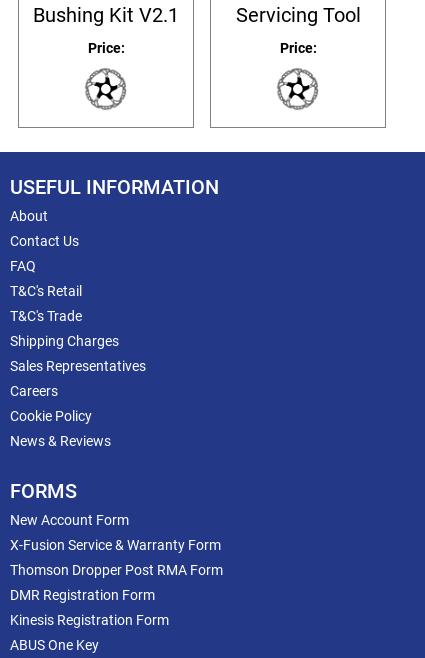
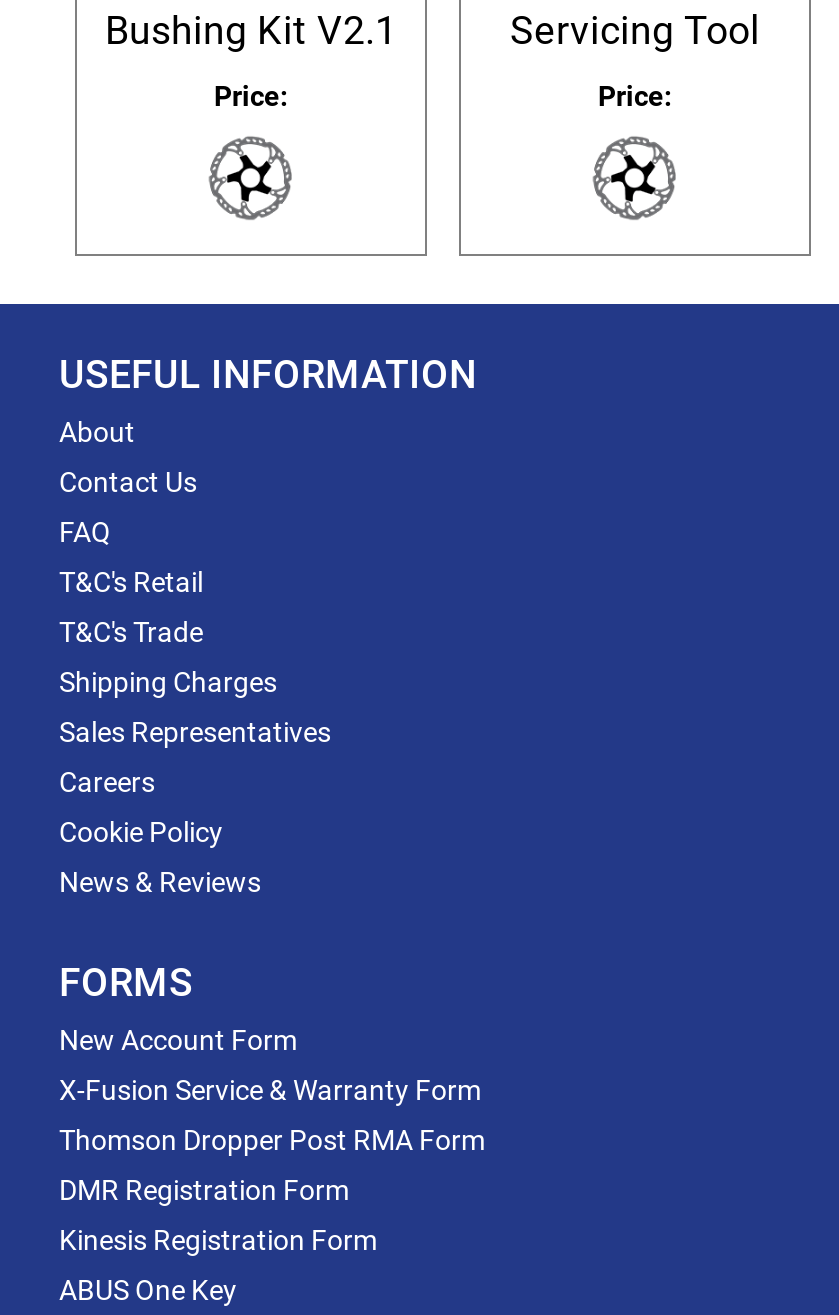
- [image]
+ [image]

- [image]
+ [image]
